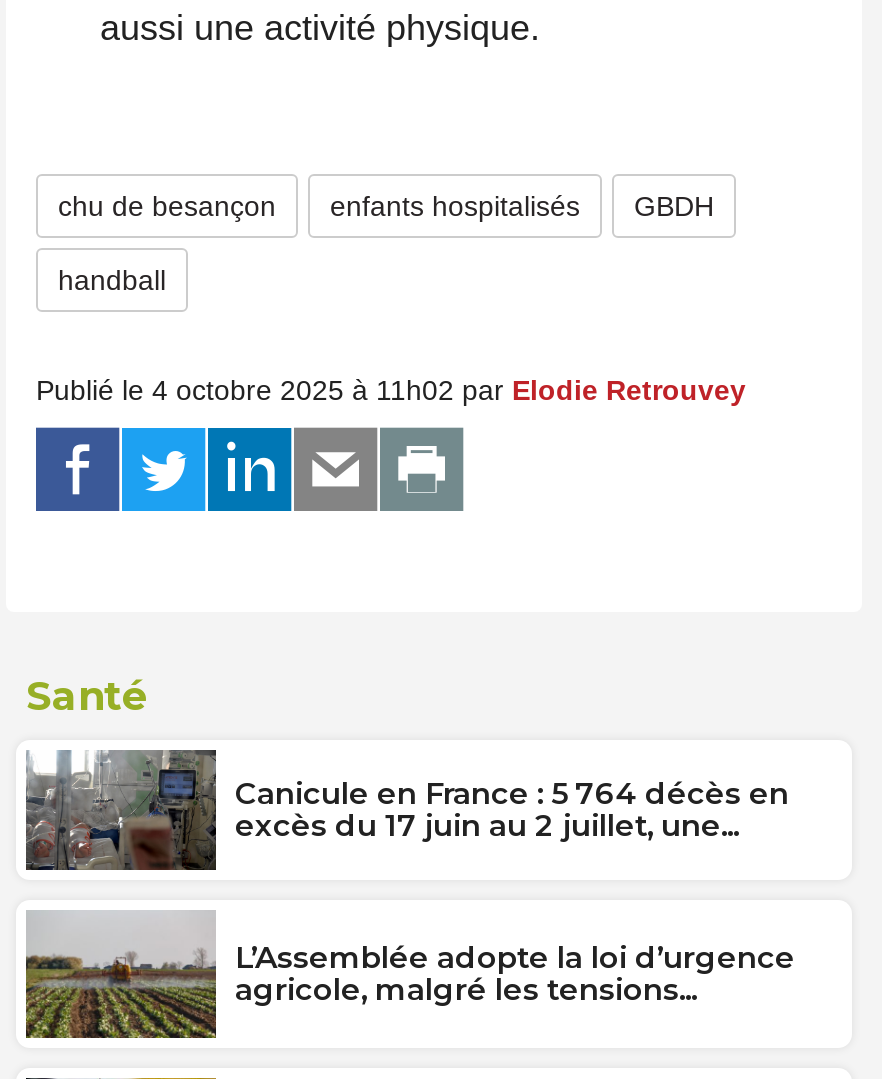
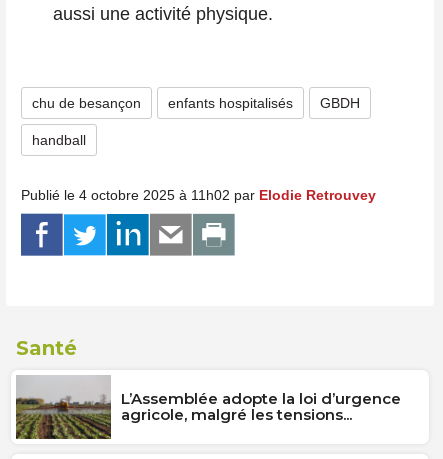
- [image]
- Canicule en France : 5 764 décès en
- excès du 17 juin au 2 juillet, une...
